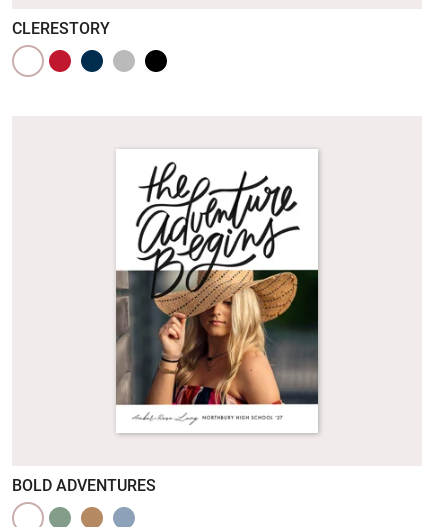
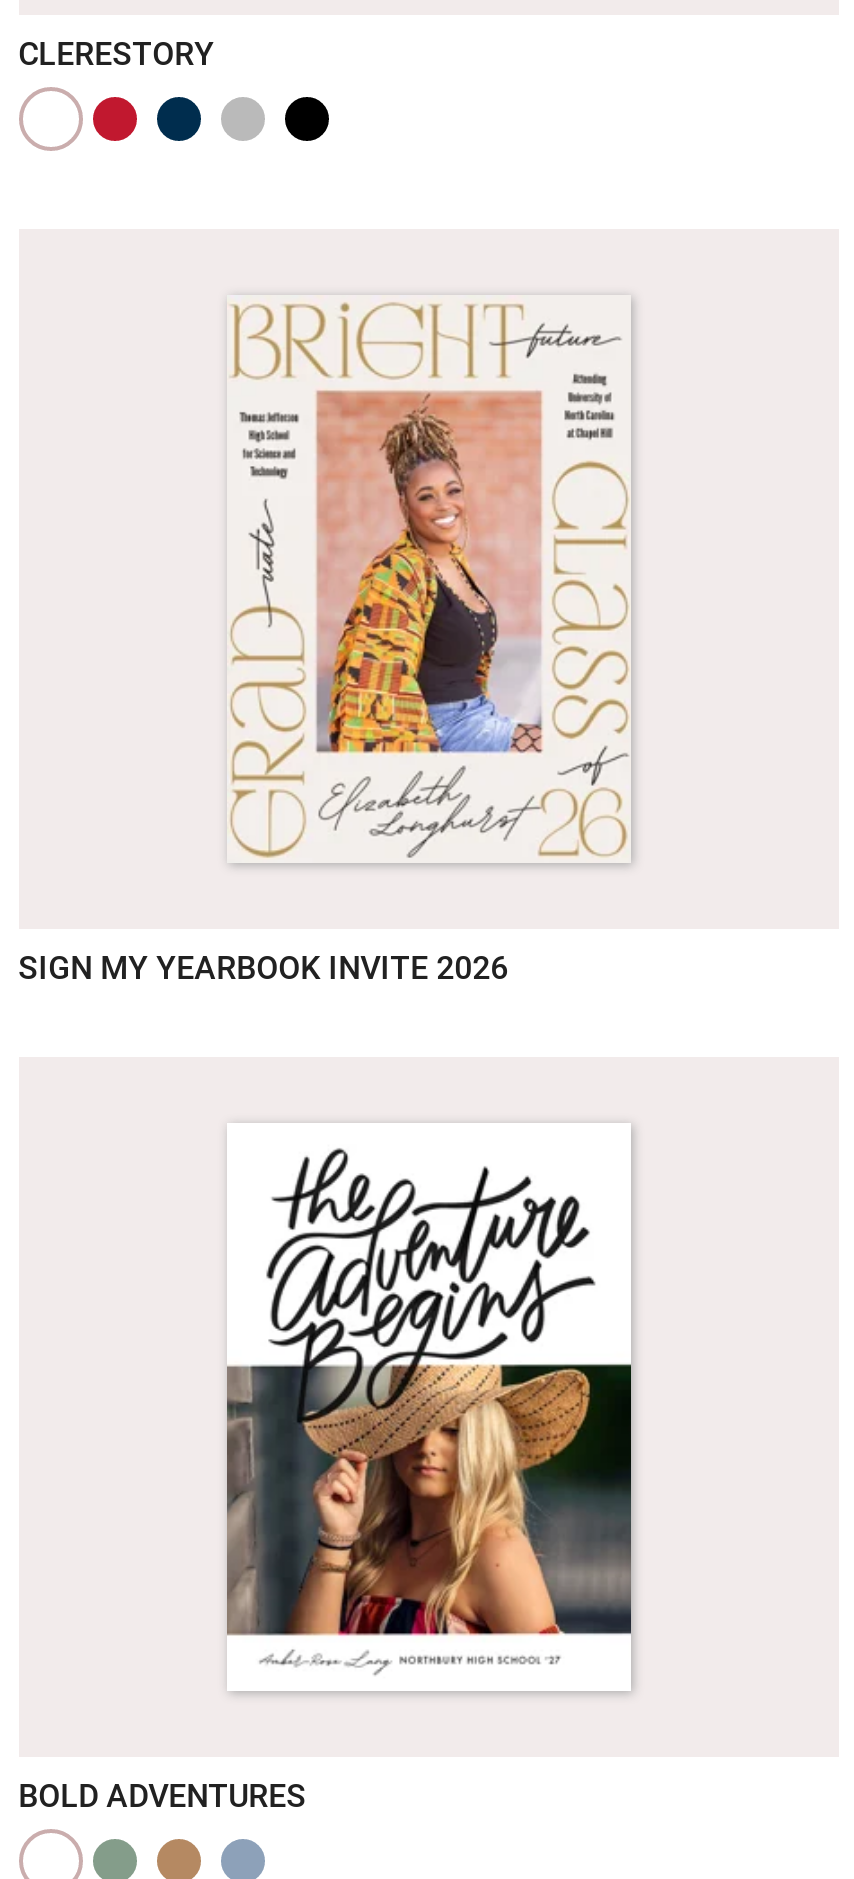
+ SIGN MY YEARBOOK INVITE 2026

+ [image]
